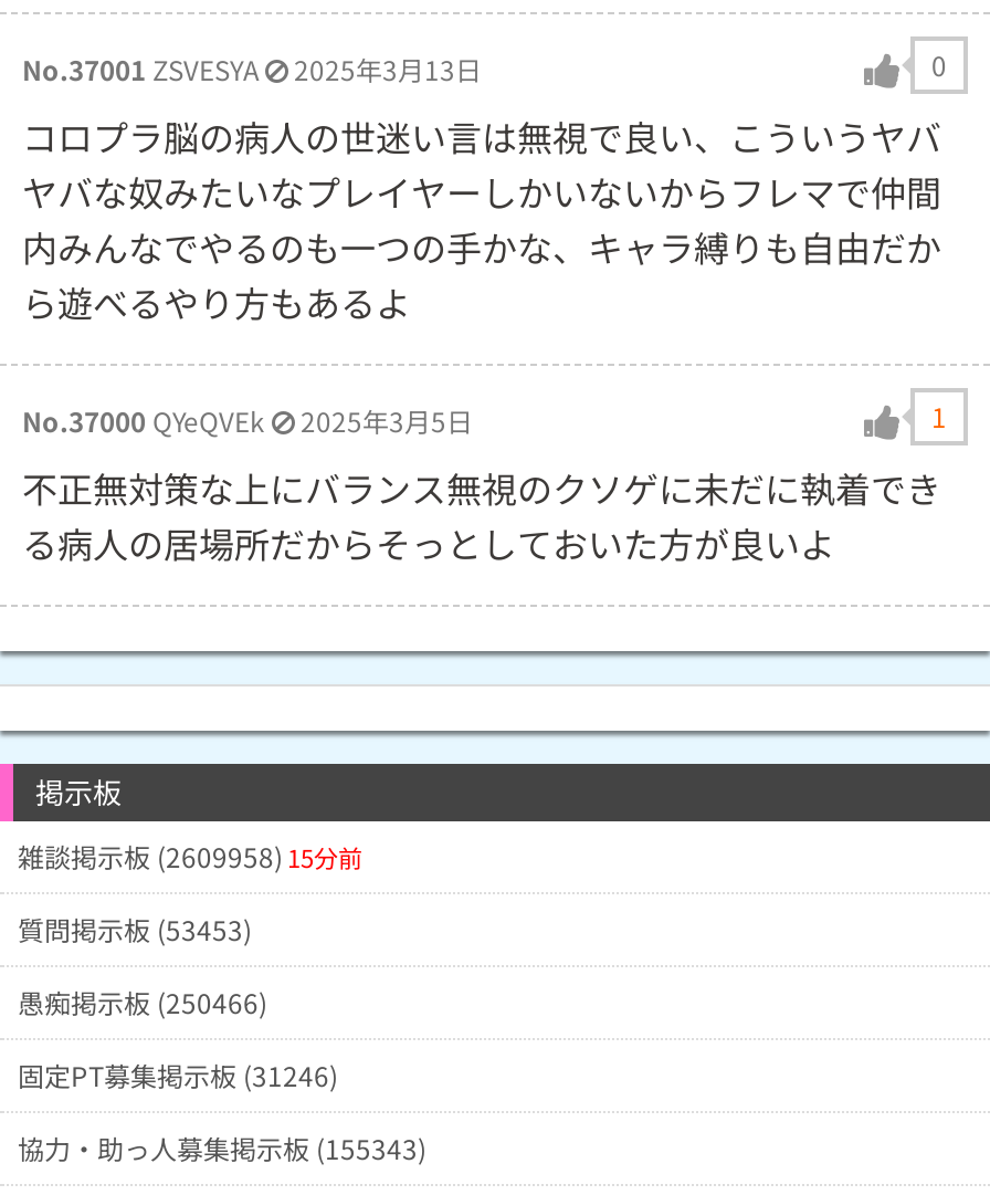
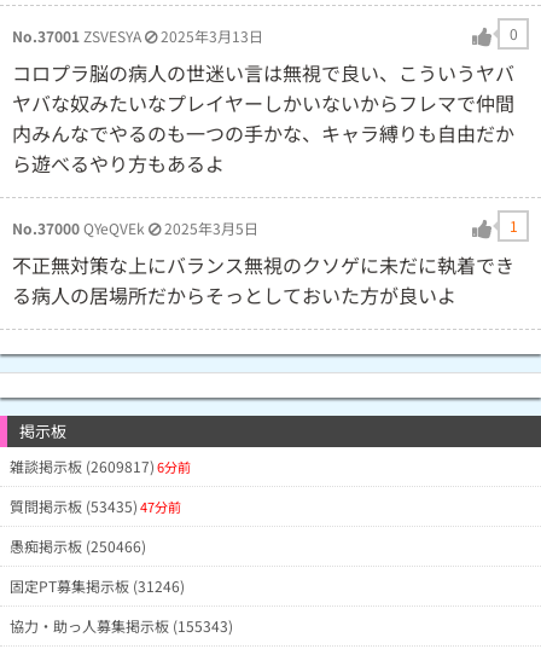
- 雑談掲示板 (2609958) 15分前
+ 雑談掲示板 (2609817) 6分前

- 質問掲示板 (53453)
+ 質問掲示板 (53435) 47分前
